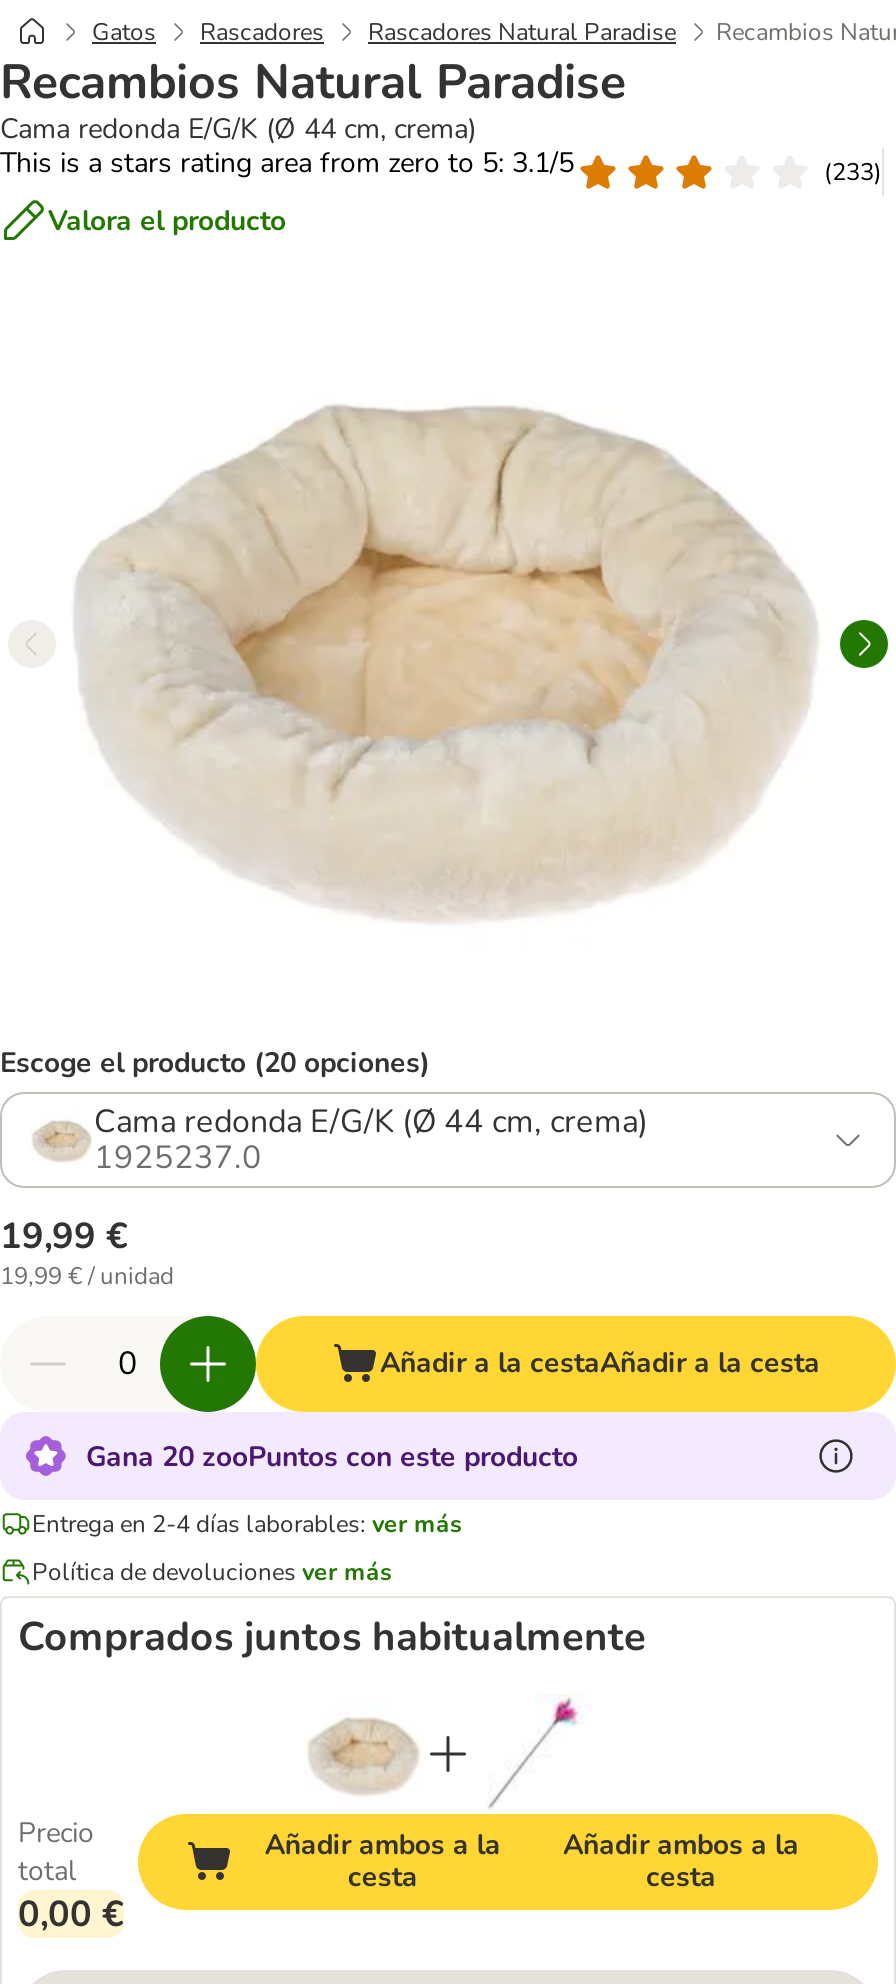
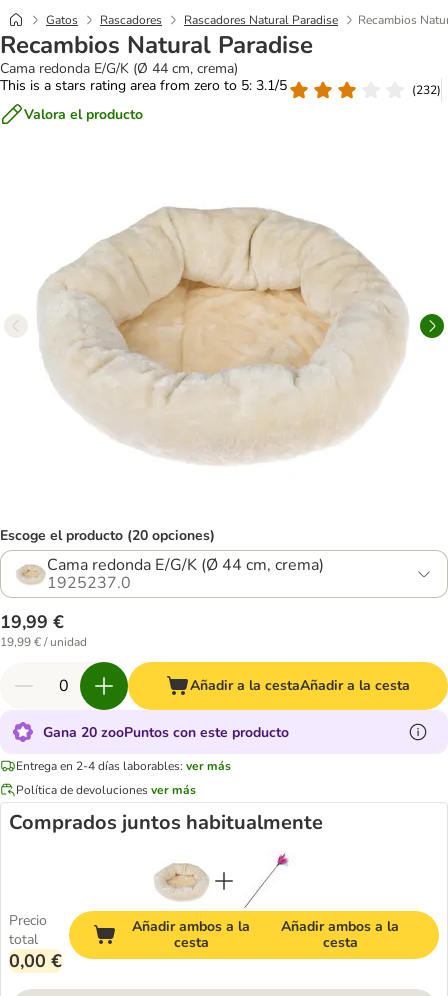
- (233)
+ (232)
